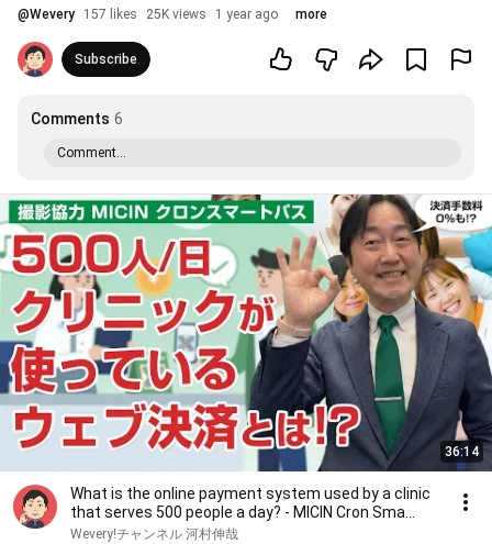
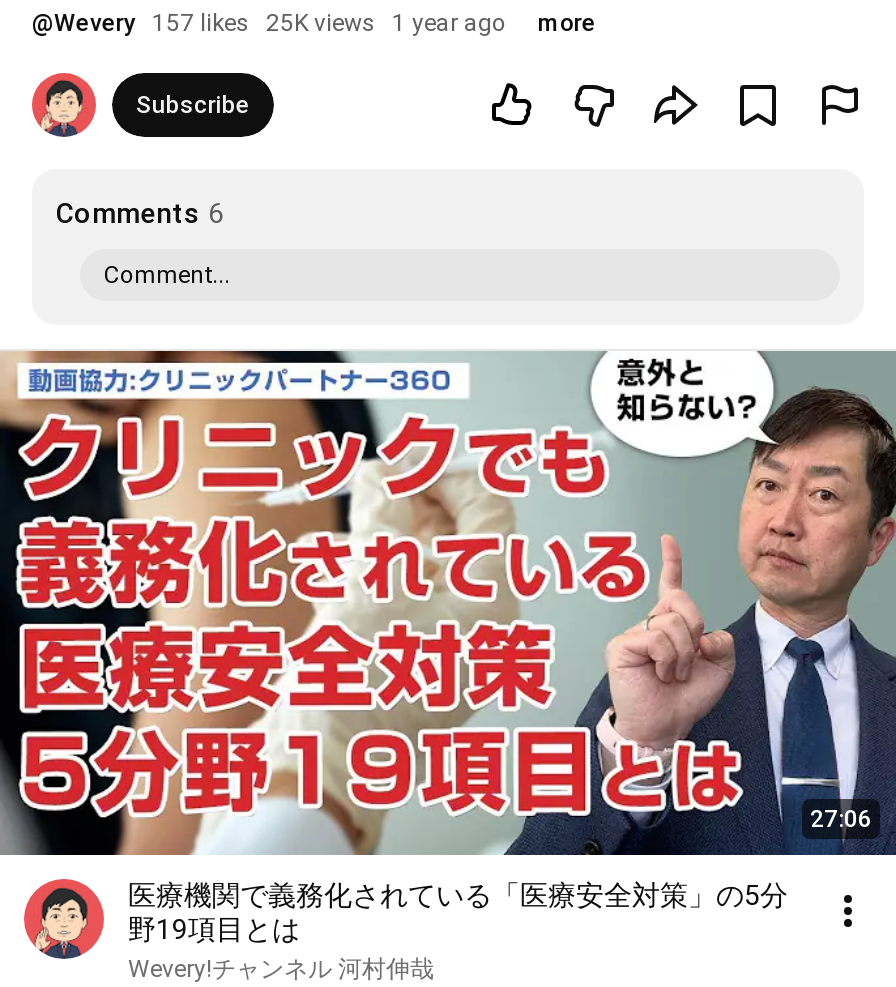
- [image]
- 36:14
+ [image]
+ 27:06

- What is the online payment system used by a clinic
- that serves 500 people a day? - MICIN Cron Sma...
+ 医療機関で義務化されている「医療安全対策」の5分
+ 野19項目とは
